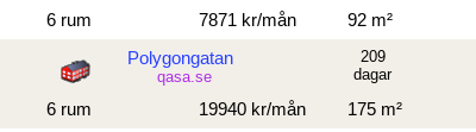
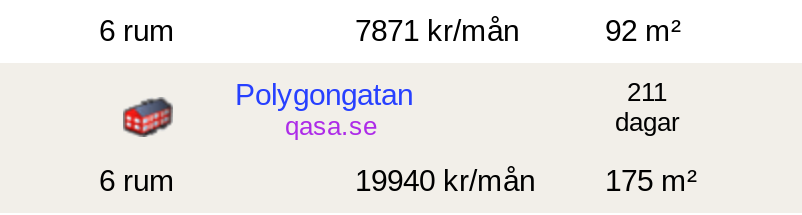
- 209
+ 211
